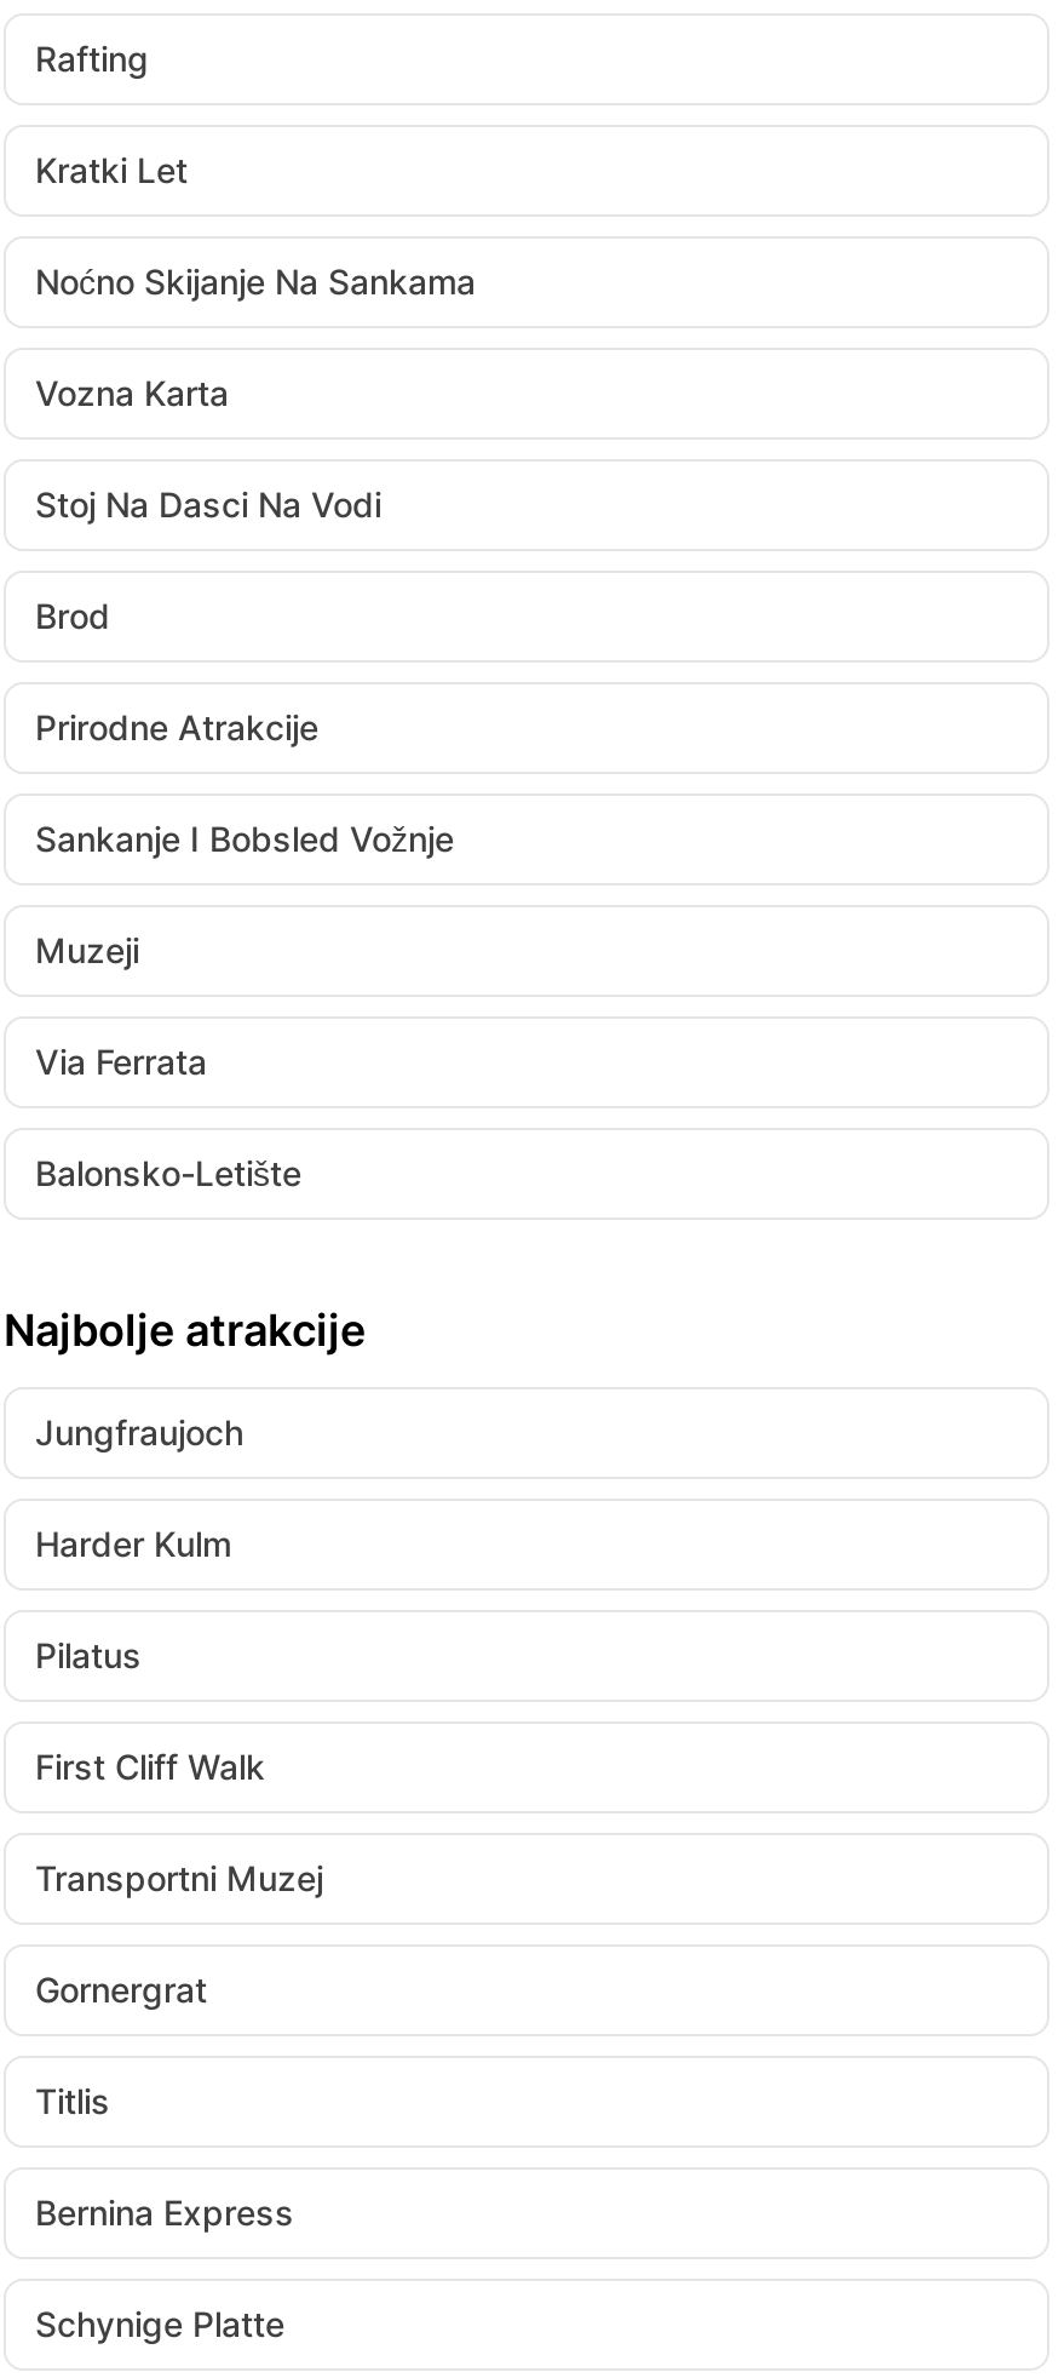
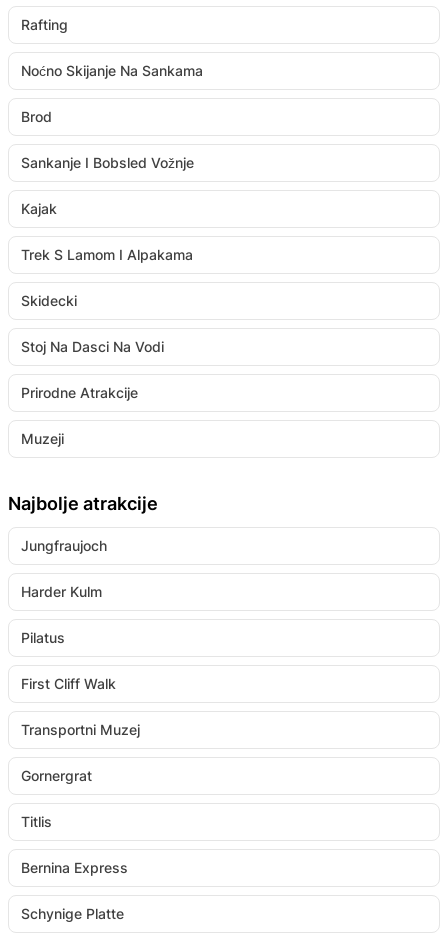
- Kratki Let

- Vozna Karta

moved down: Stoj Na Dasci Na Vodi

moved up: Brod

moved down: Prirodne Atrakcije

moved up: Sankanje I Bobsled Vožnje

+ Kajak
+ Trek S Lamom I Alpakama
+ Skidecki

moved down: Muzeji

- Via Ferrata
- Balonsko-Letište
